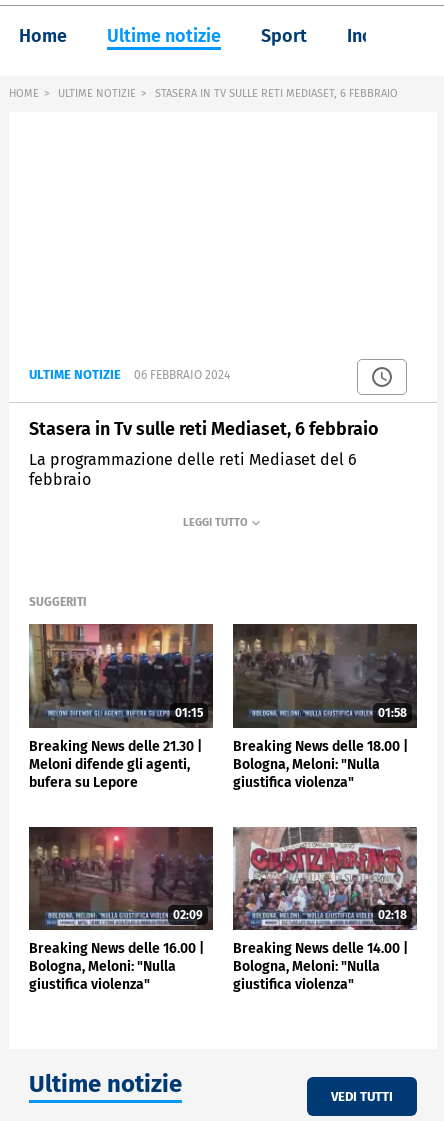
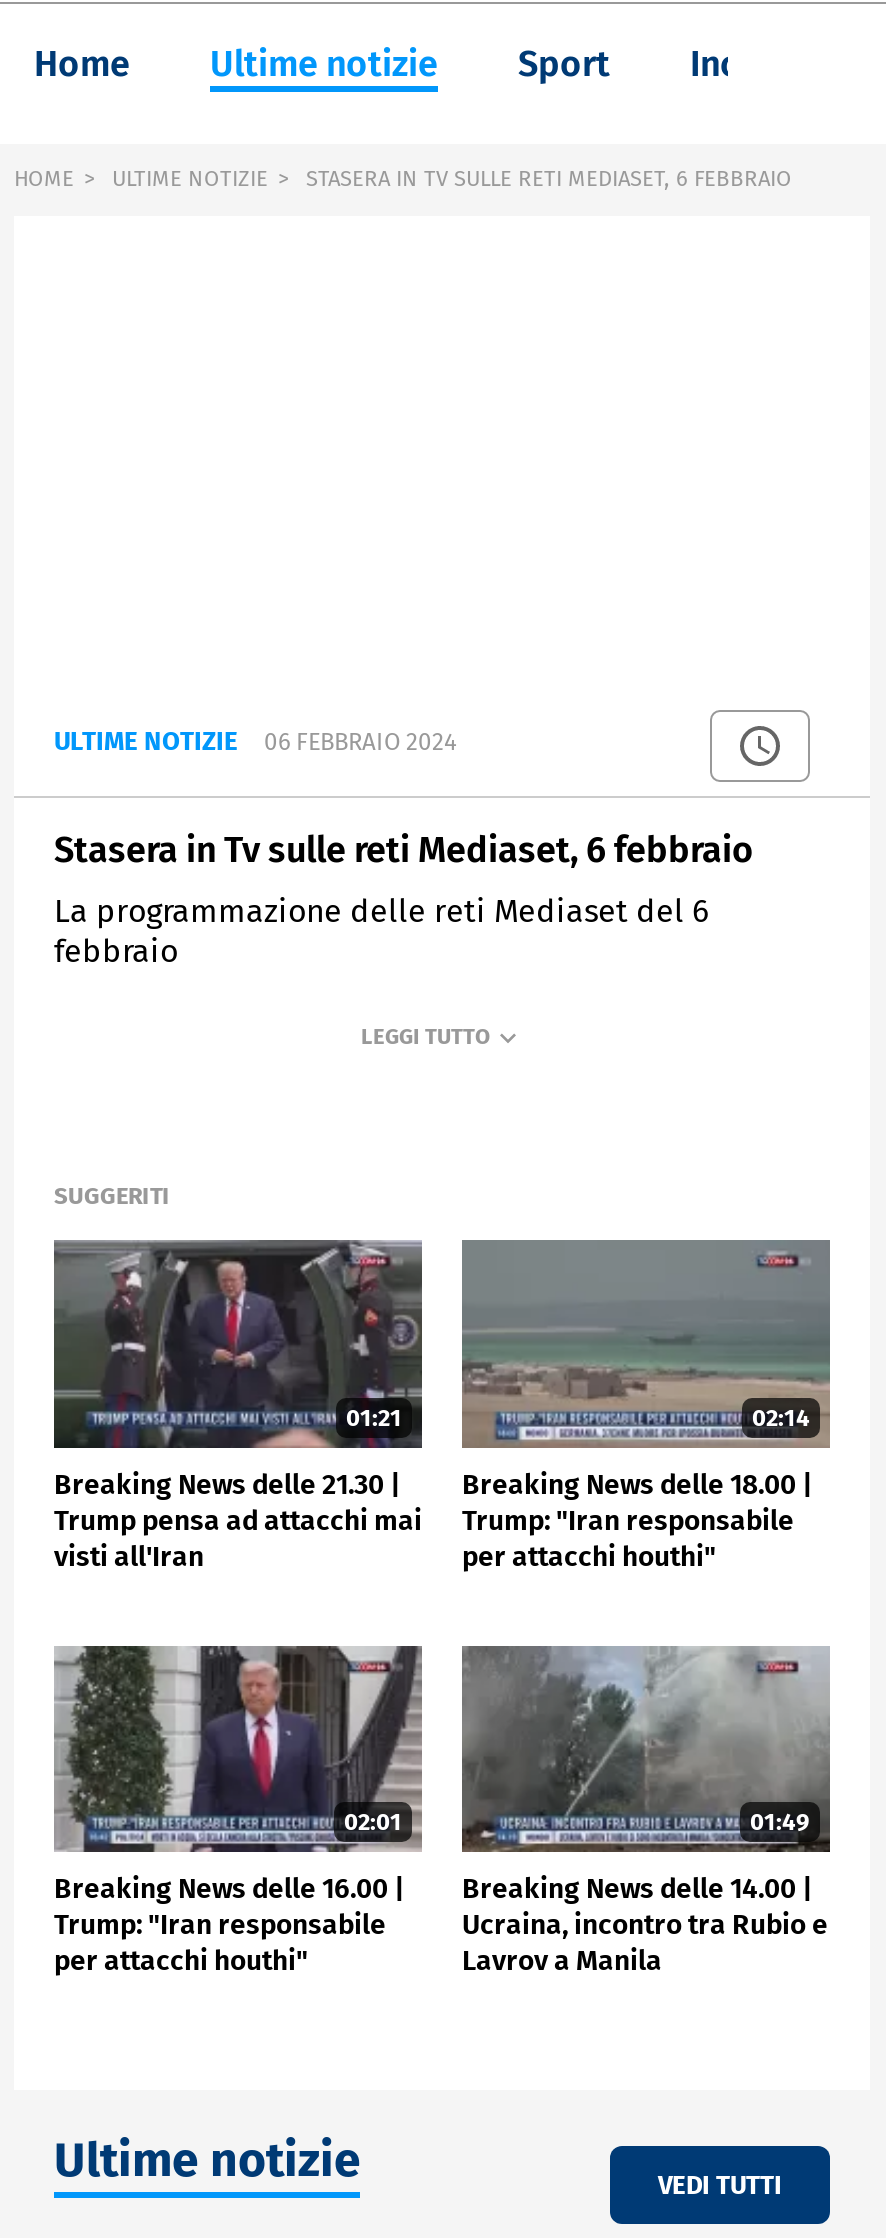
- [image]
- 01:15
+ [image]
+ 01:21

- [image]
- 01:58
+ [image]
+ 02:14

- Meloni difende gli agenti,
- bufera su Lepore
+ Trump pensa ad attacchi mai
+ visti all'Iran

- Bologna, Meloni: "Nulla
- giustifica violenza"
+ Trump: "Iran responsabile
+ per attacchi houthi"

- [image]
- 02:09
+ [image]
+ 02:01

- [image]
- 02:18
+ [image]
+ 01:49

- Bologna, Meloni: "Nulla
- giustifica violenza"
+ Trump: "Iran responsabile
+ per attacchi houthi"

- Bologna, Meloni: "Nulla
- giustifica violenza"
+ Ucraina, incontro tra Rubio e
+ Lavrov a Manila
